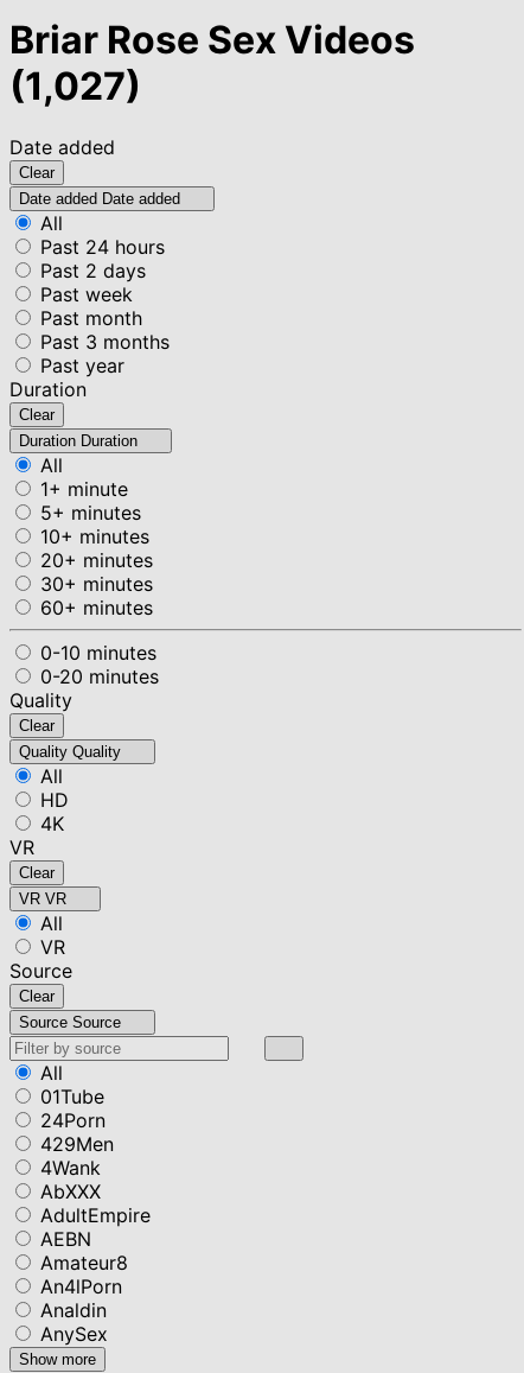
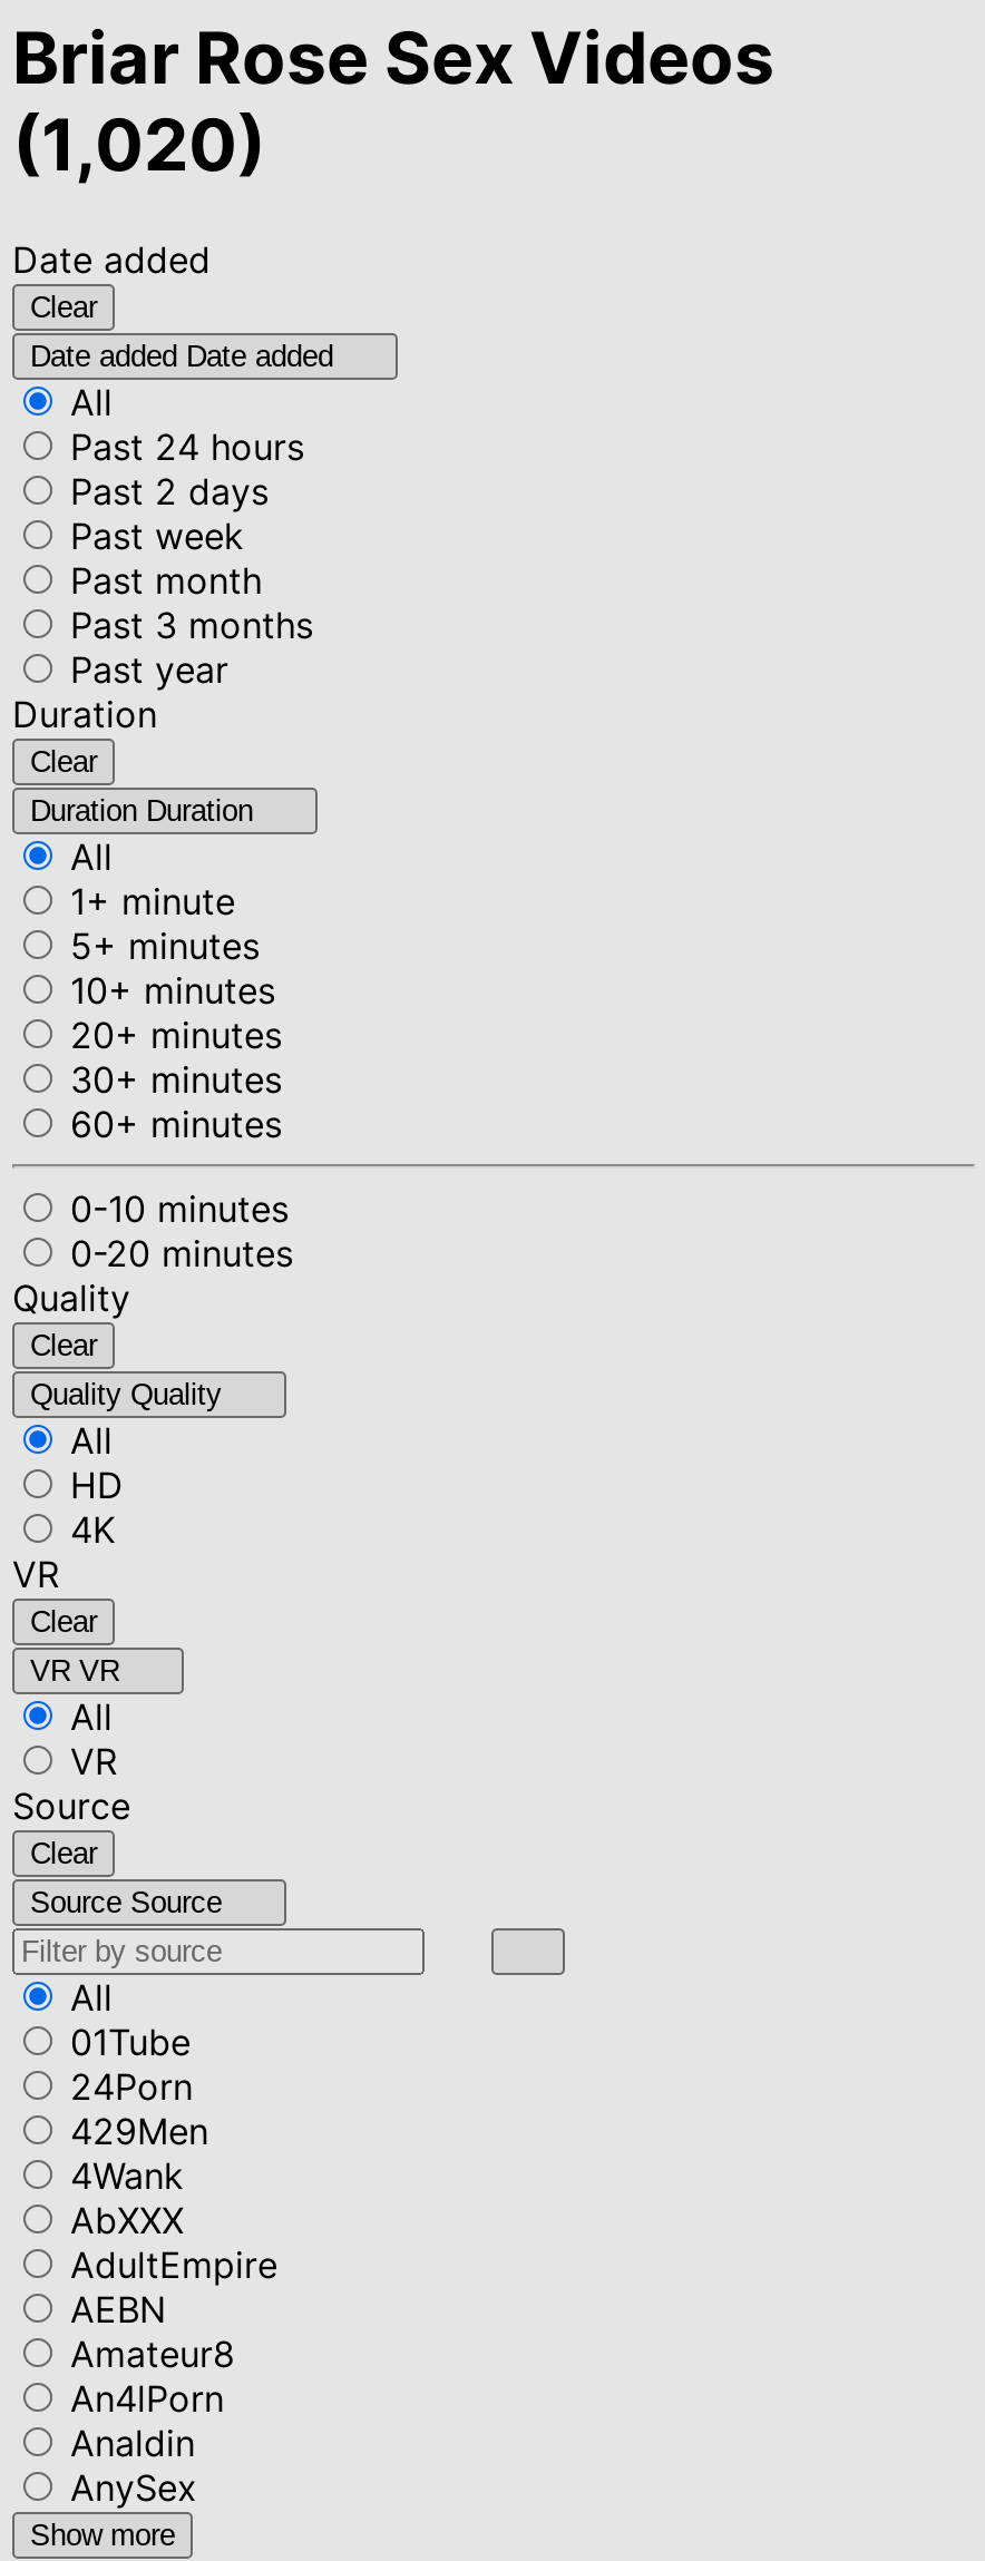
- (1,027)
+ (1,020)
